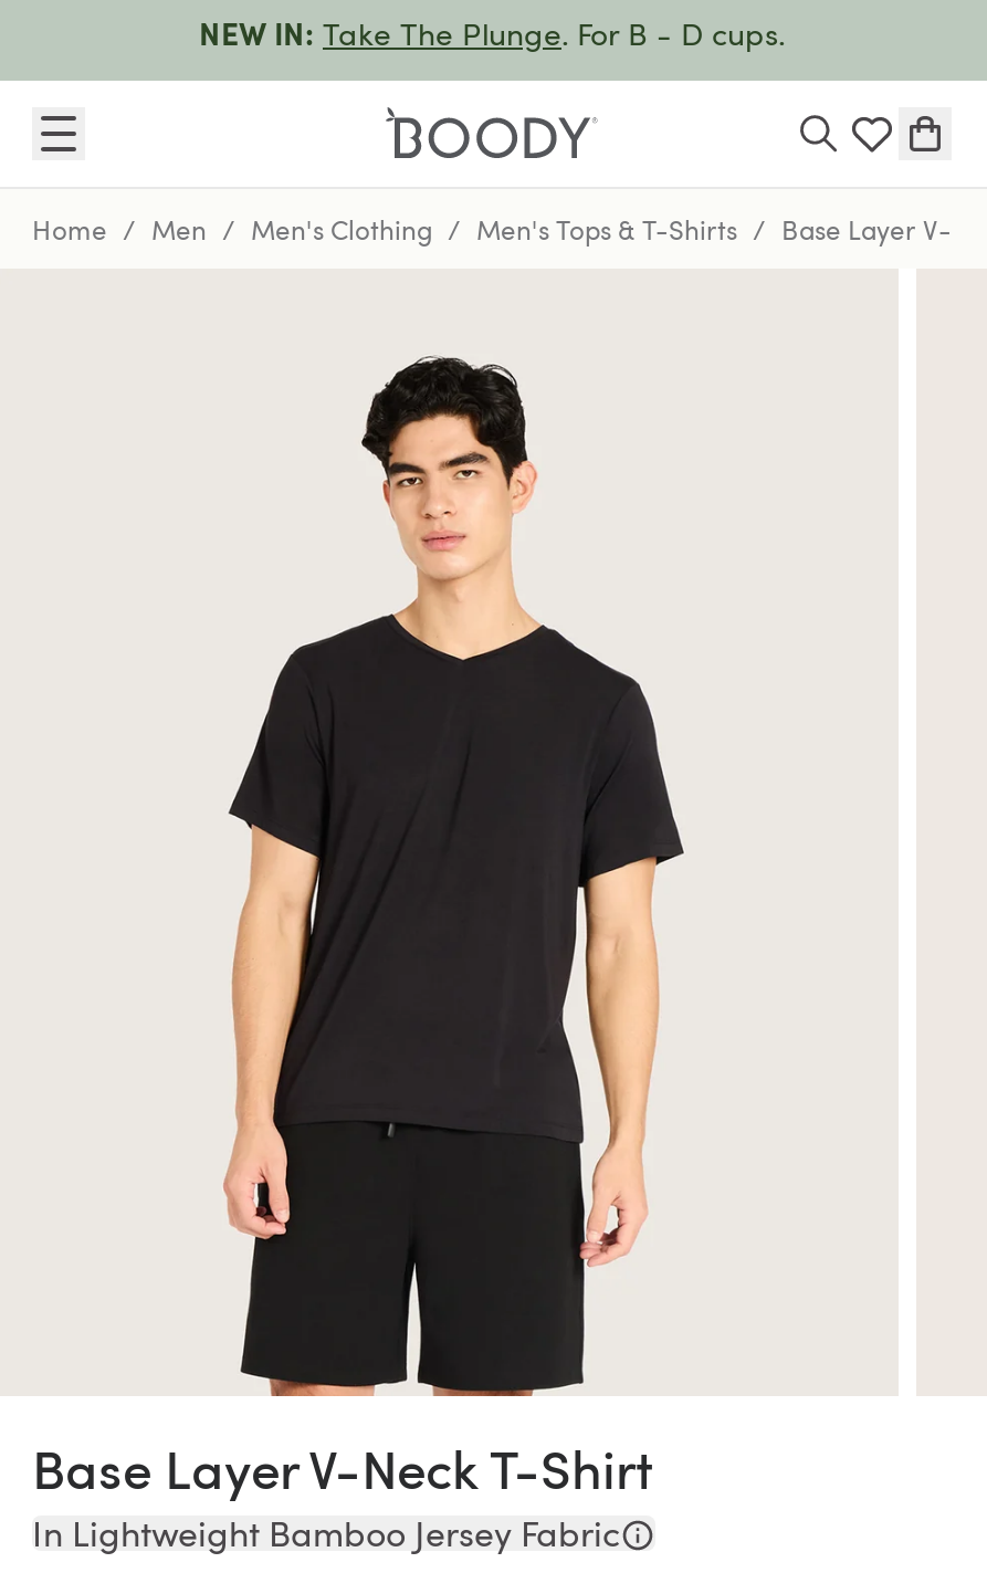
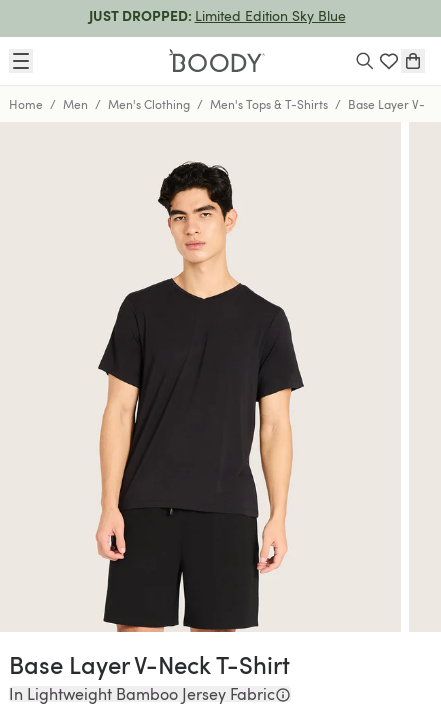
- NEW IN: Take The Plunge. For B - D cups.
+ JUST DROPPED: Limited Edition Sky Blue
